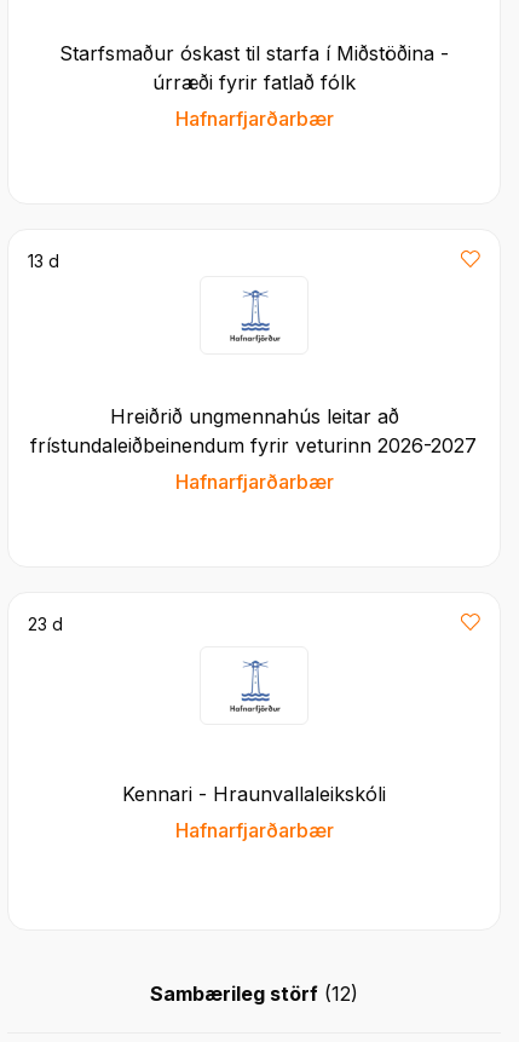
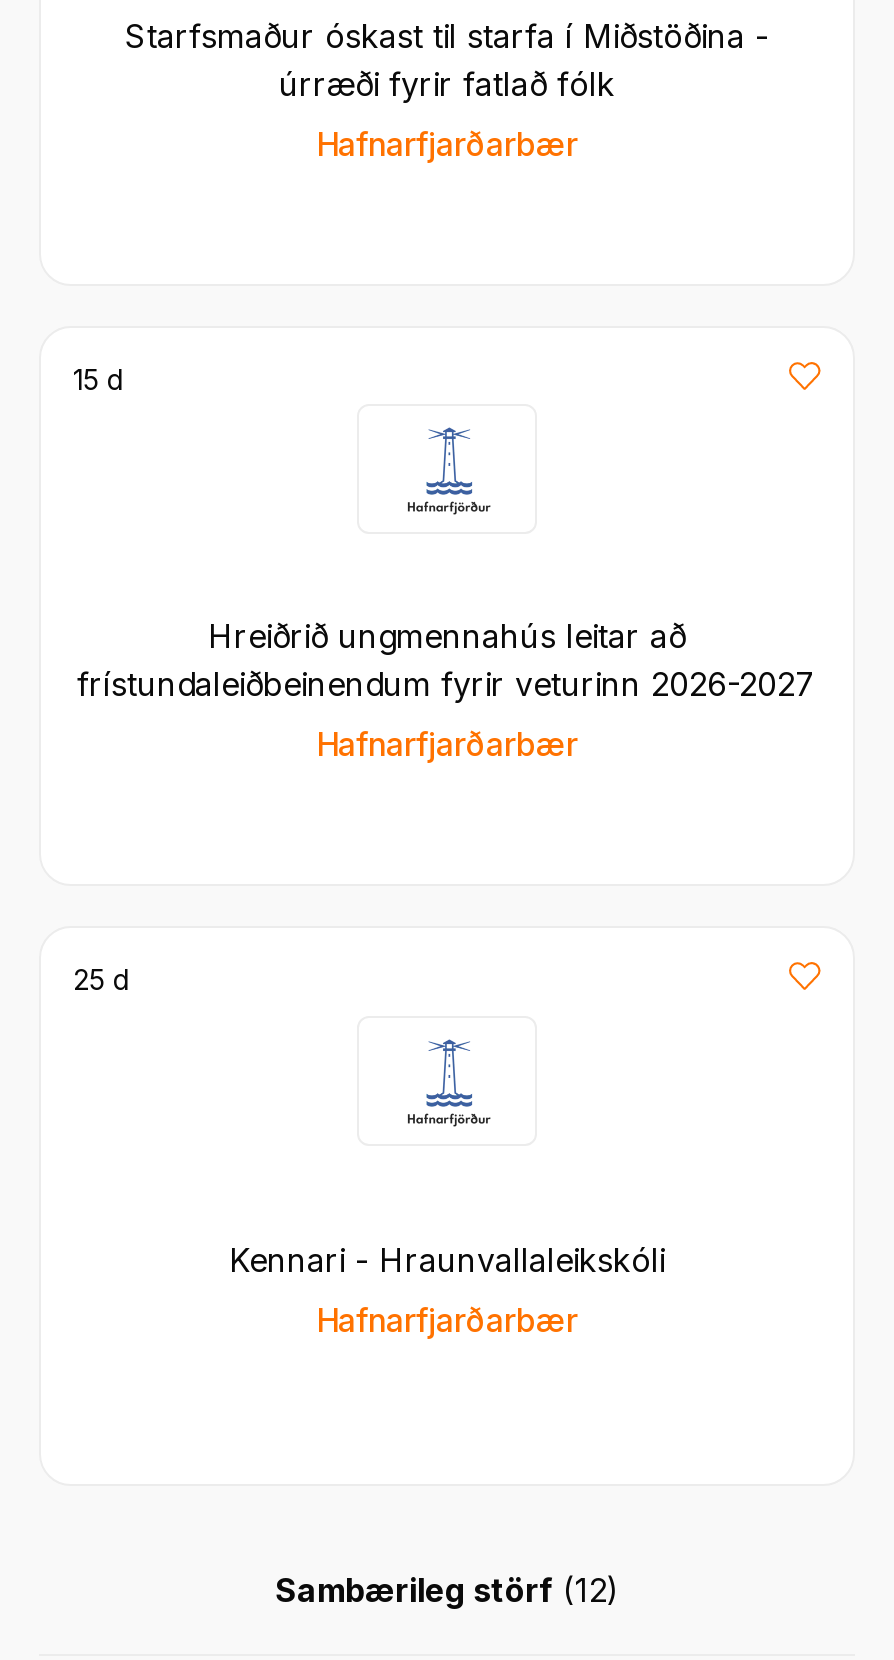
- 13 d
+ 15 d

- 23 d
+ 25 d
